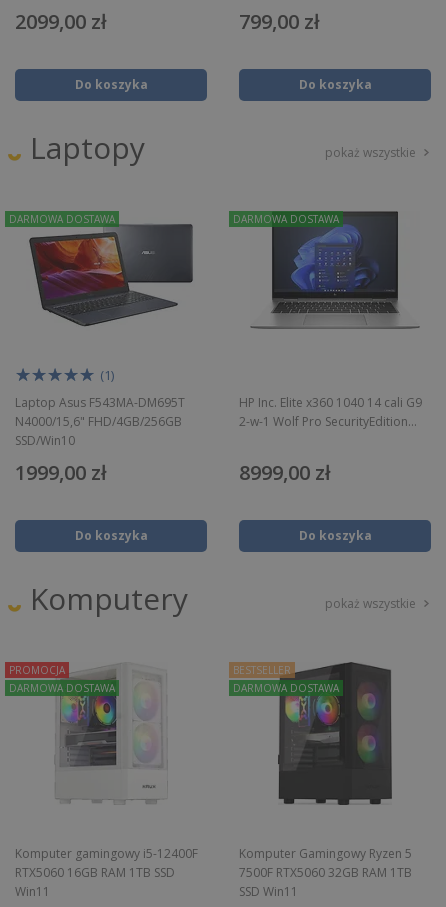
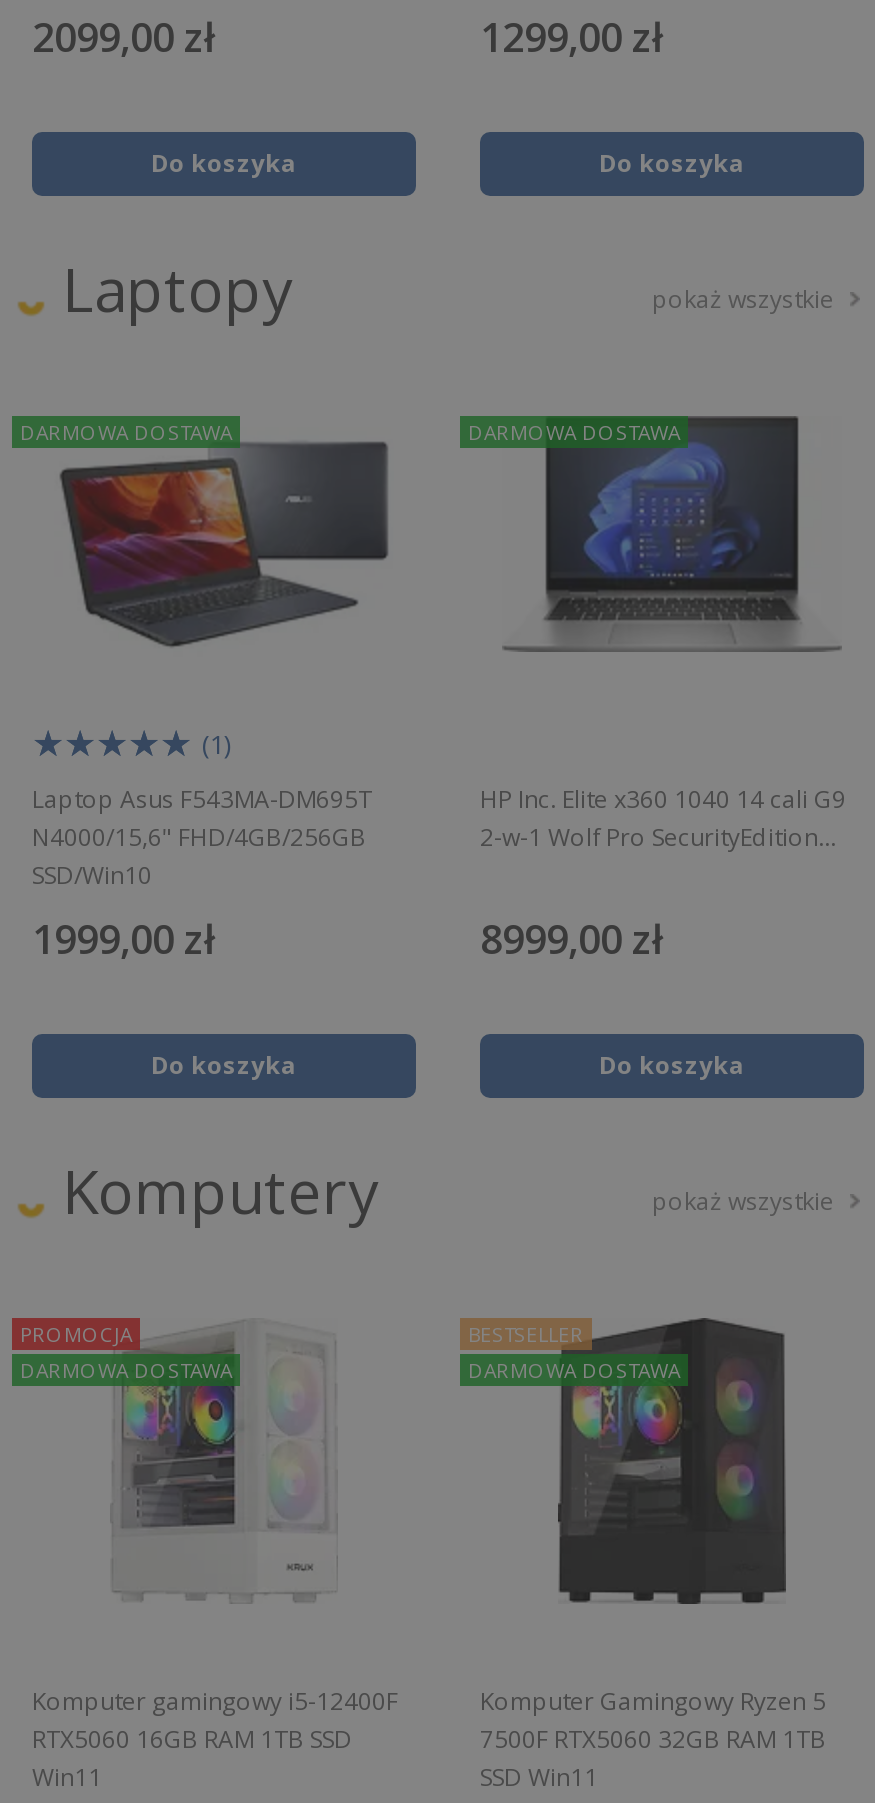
- 799,00 zł
+ 1299,00 zł
